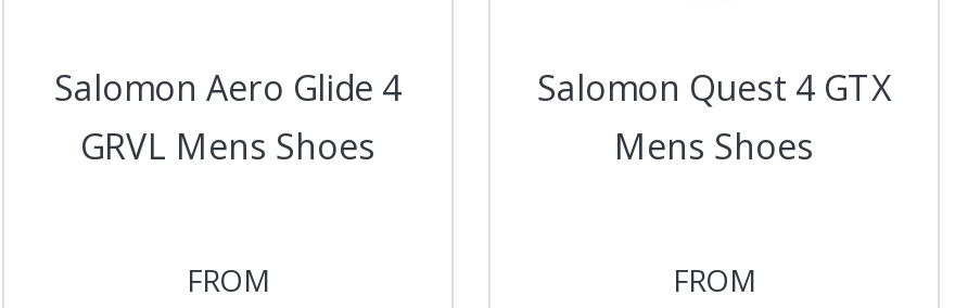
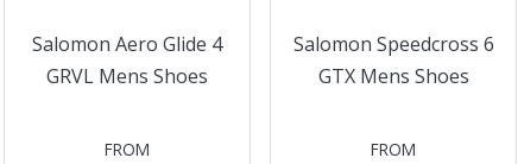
- Salomon Quest 4 GTX
- Mens Shoes
+ Salomon Speedcross 6
+ GTX Mens Shoes
